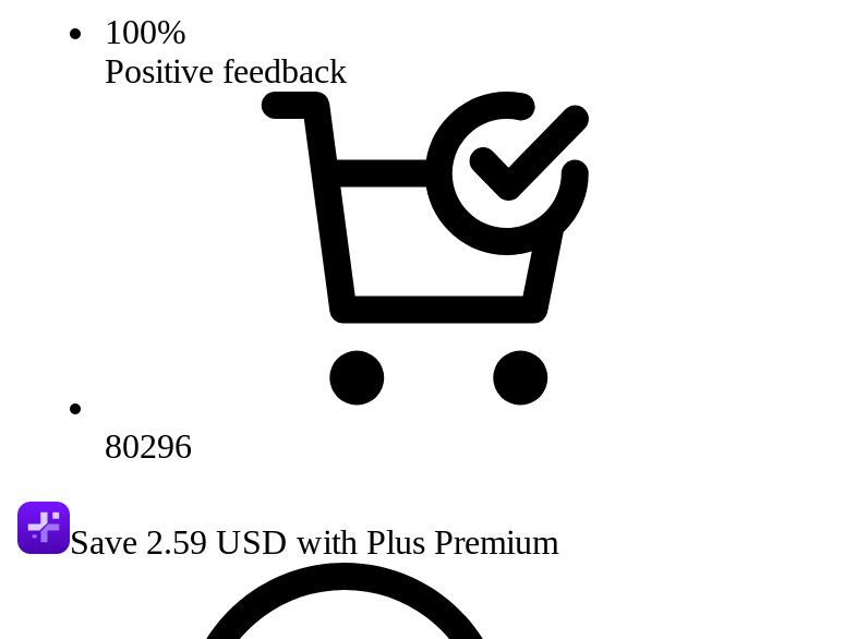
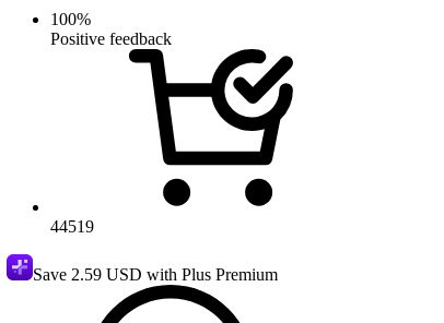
- 80296
+ 44519
